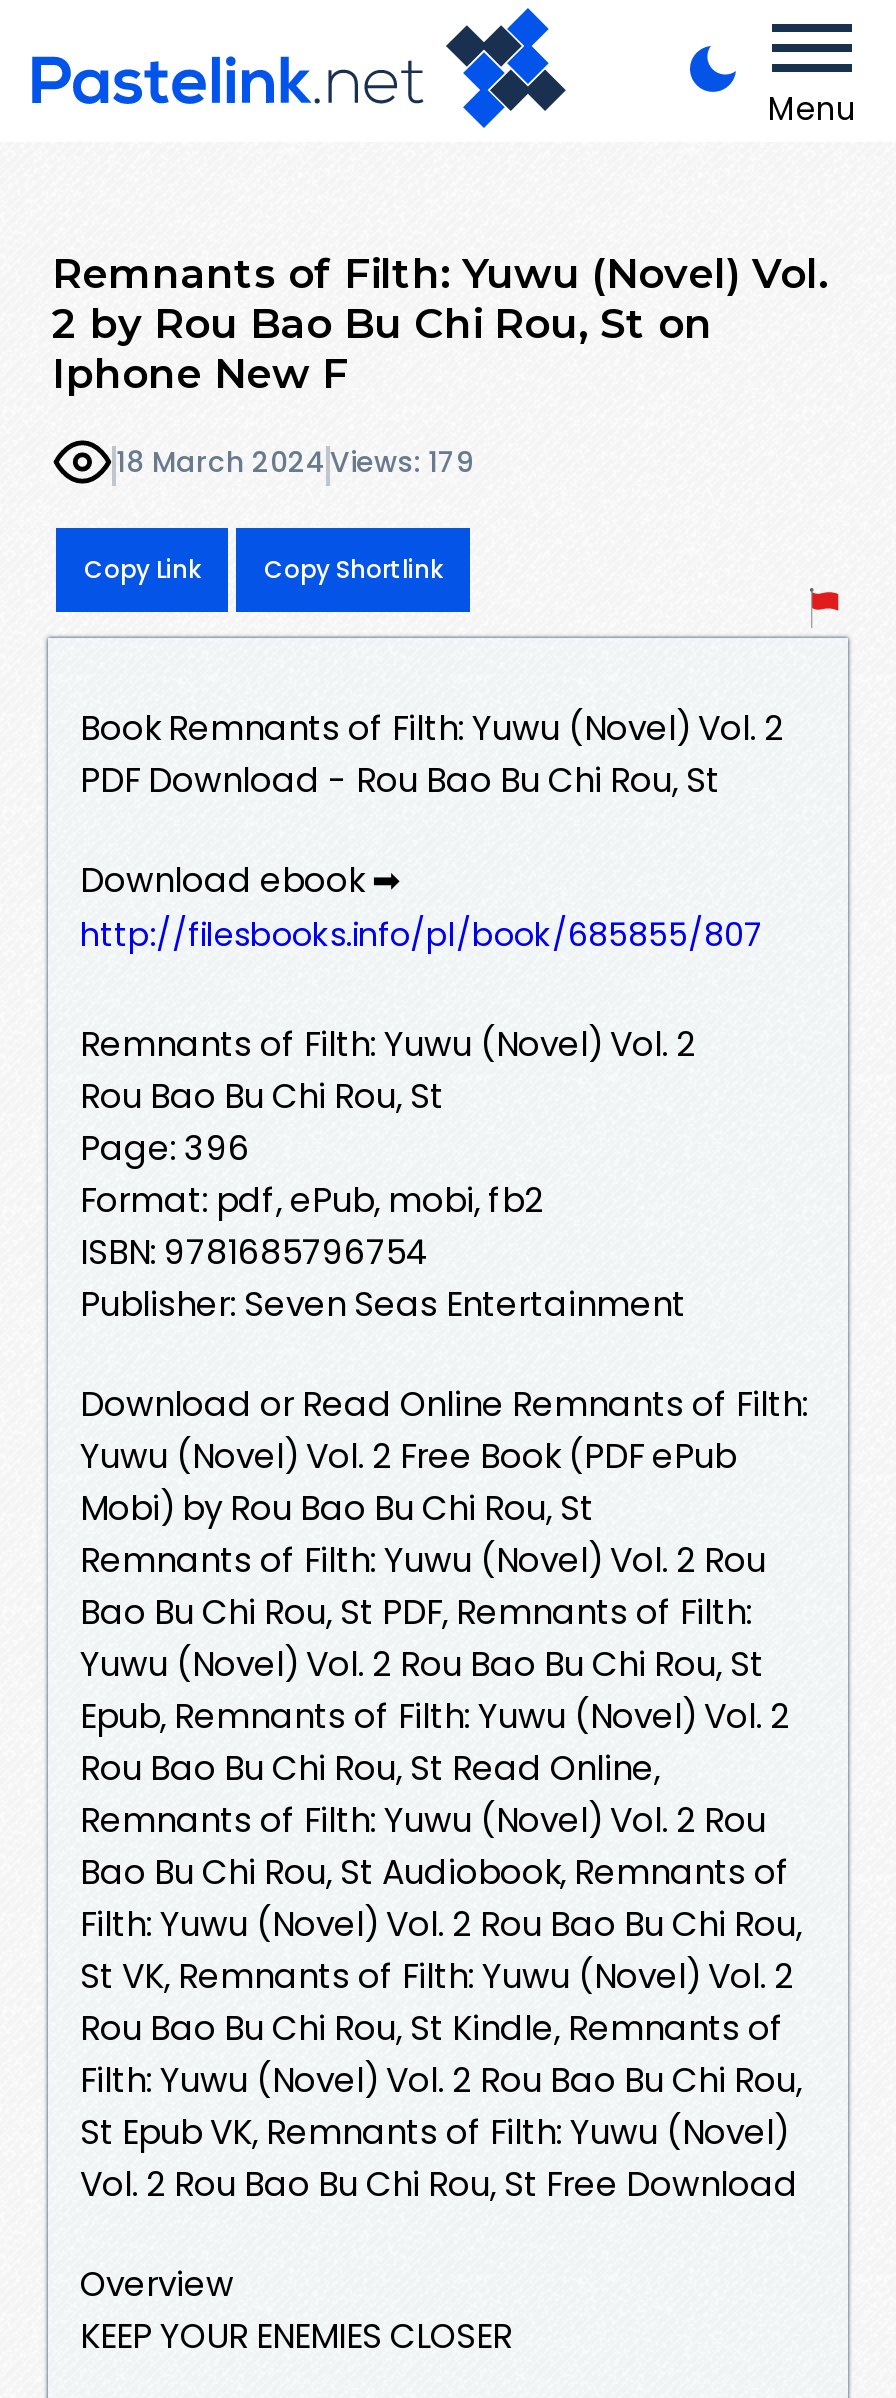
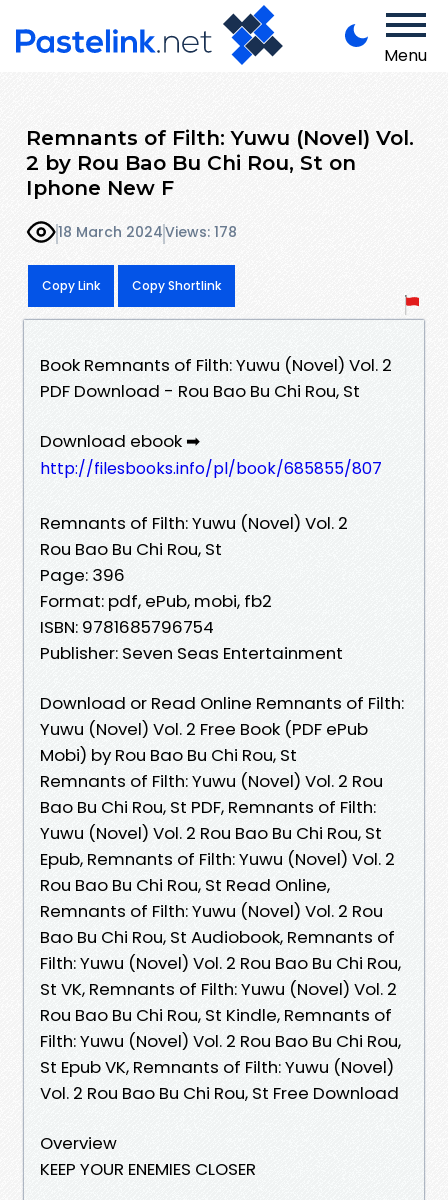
- 18 March 2024 Views: 179
+ 18 March 2024 Views: 178
